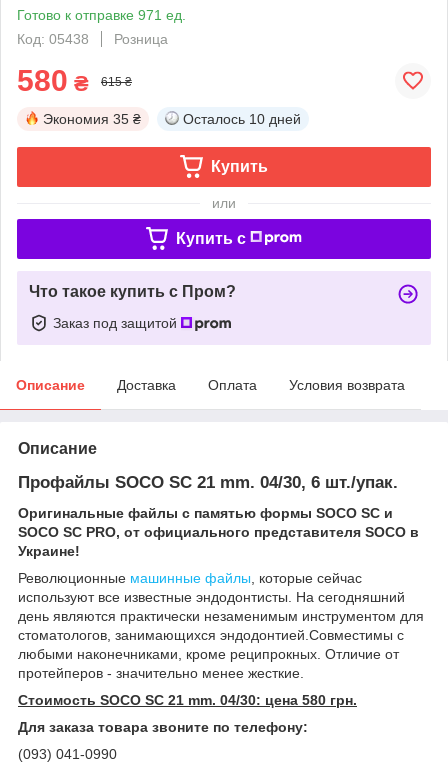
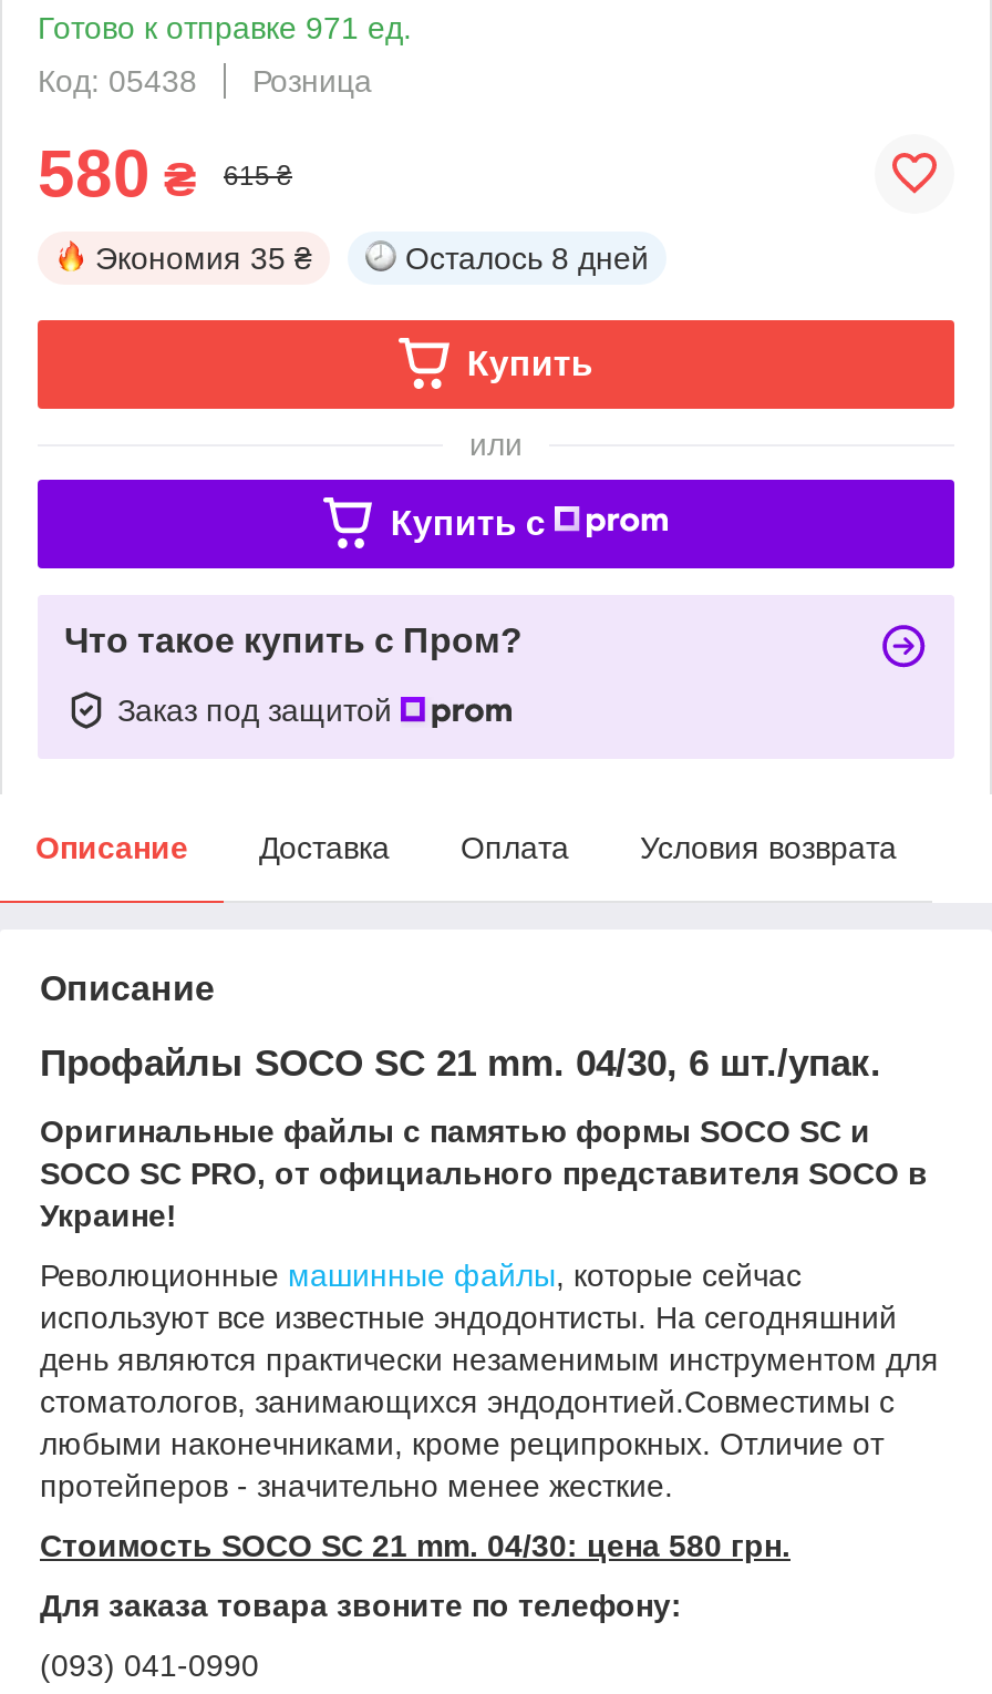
- Осталось 10 дней
+ Осталось 8 дней
